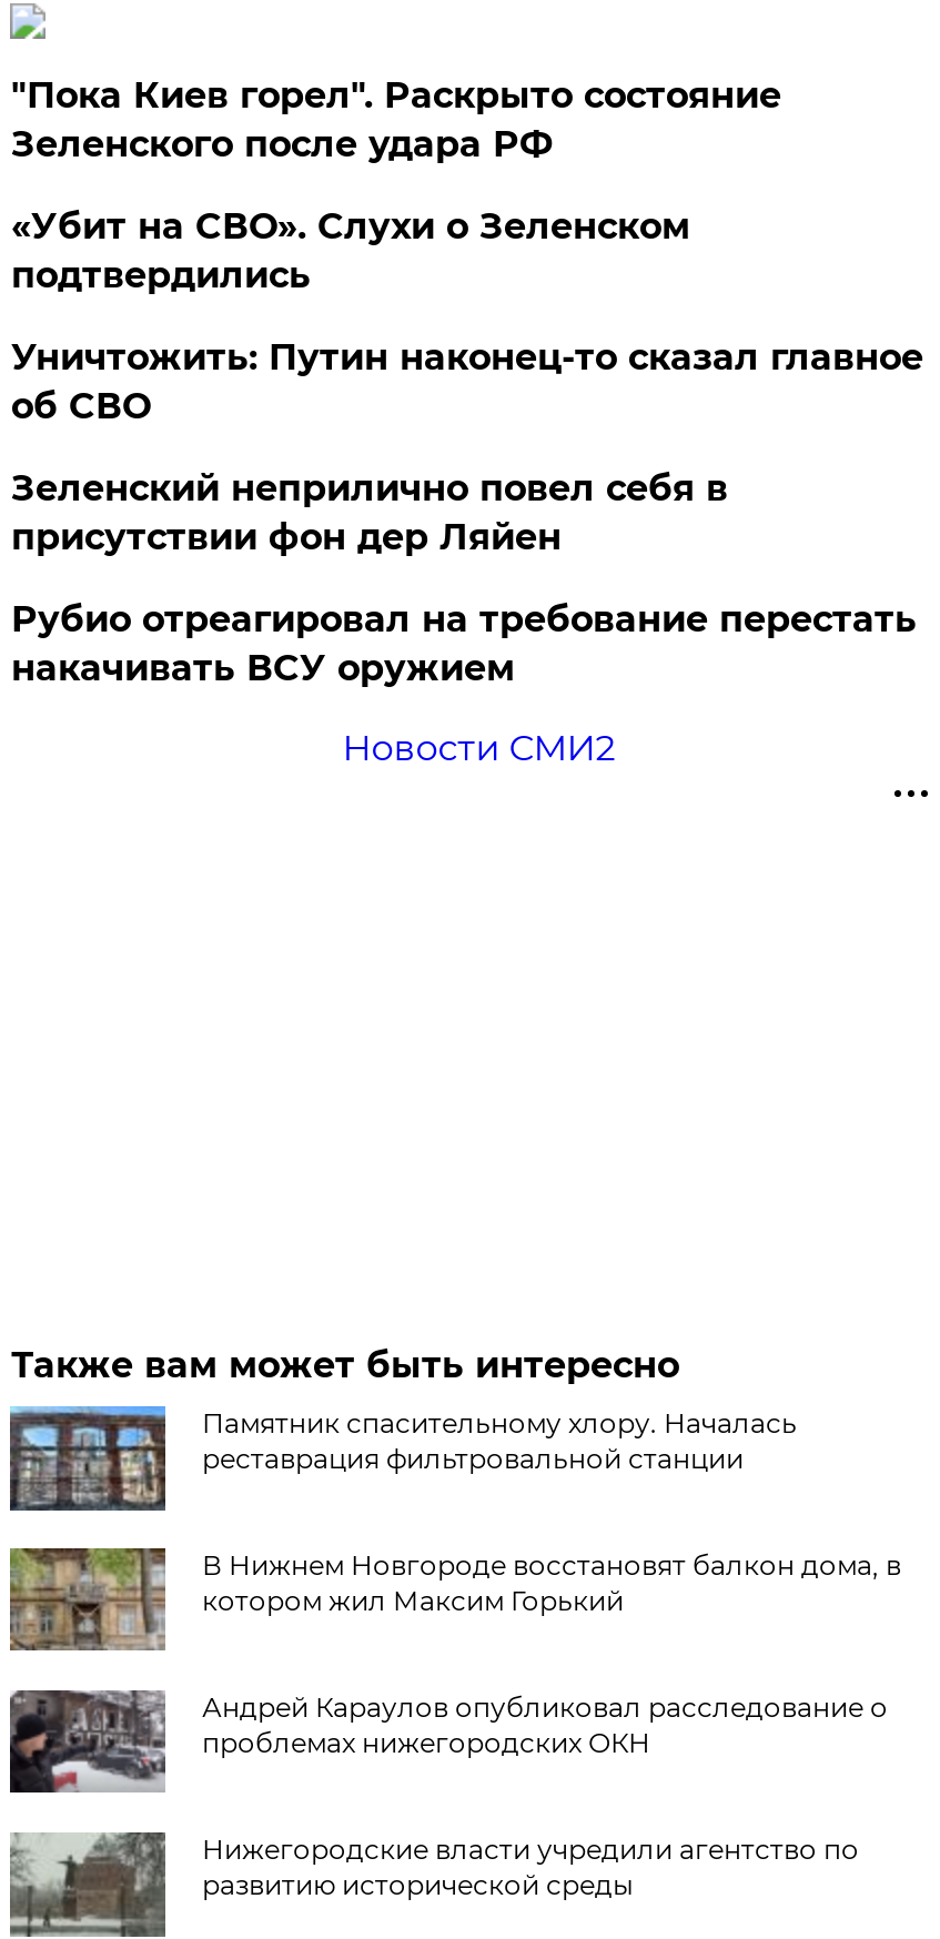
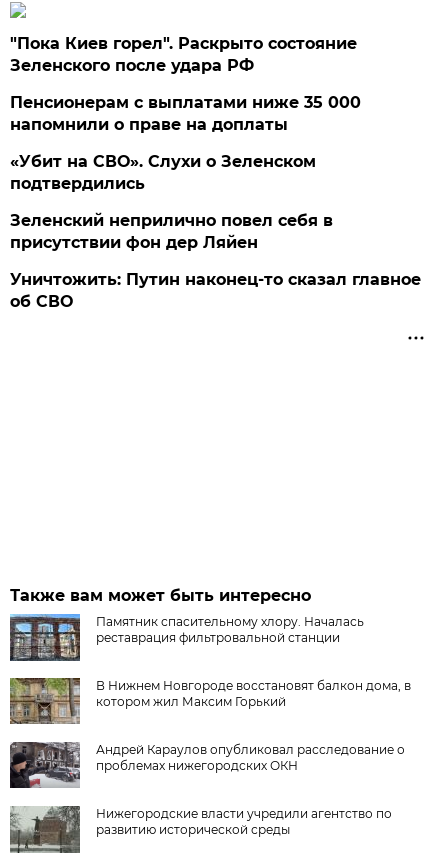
+ Пенсионерам с выплатами ниже 35 000
+ напомнили о праве на доплаты

moved down: «Убит на СВО». Слухи о Зеленском | подтвердились

moved down: Уничтожить: Путин наконец-то сказал главное | об СВО

- Рубио отреагировал на требование перестать
- накачивать ВСУ оружием
- Новости СМИ2
